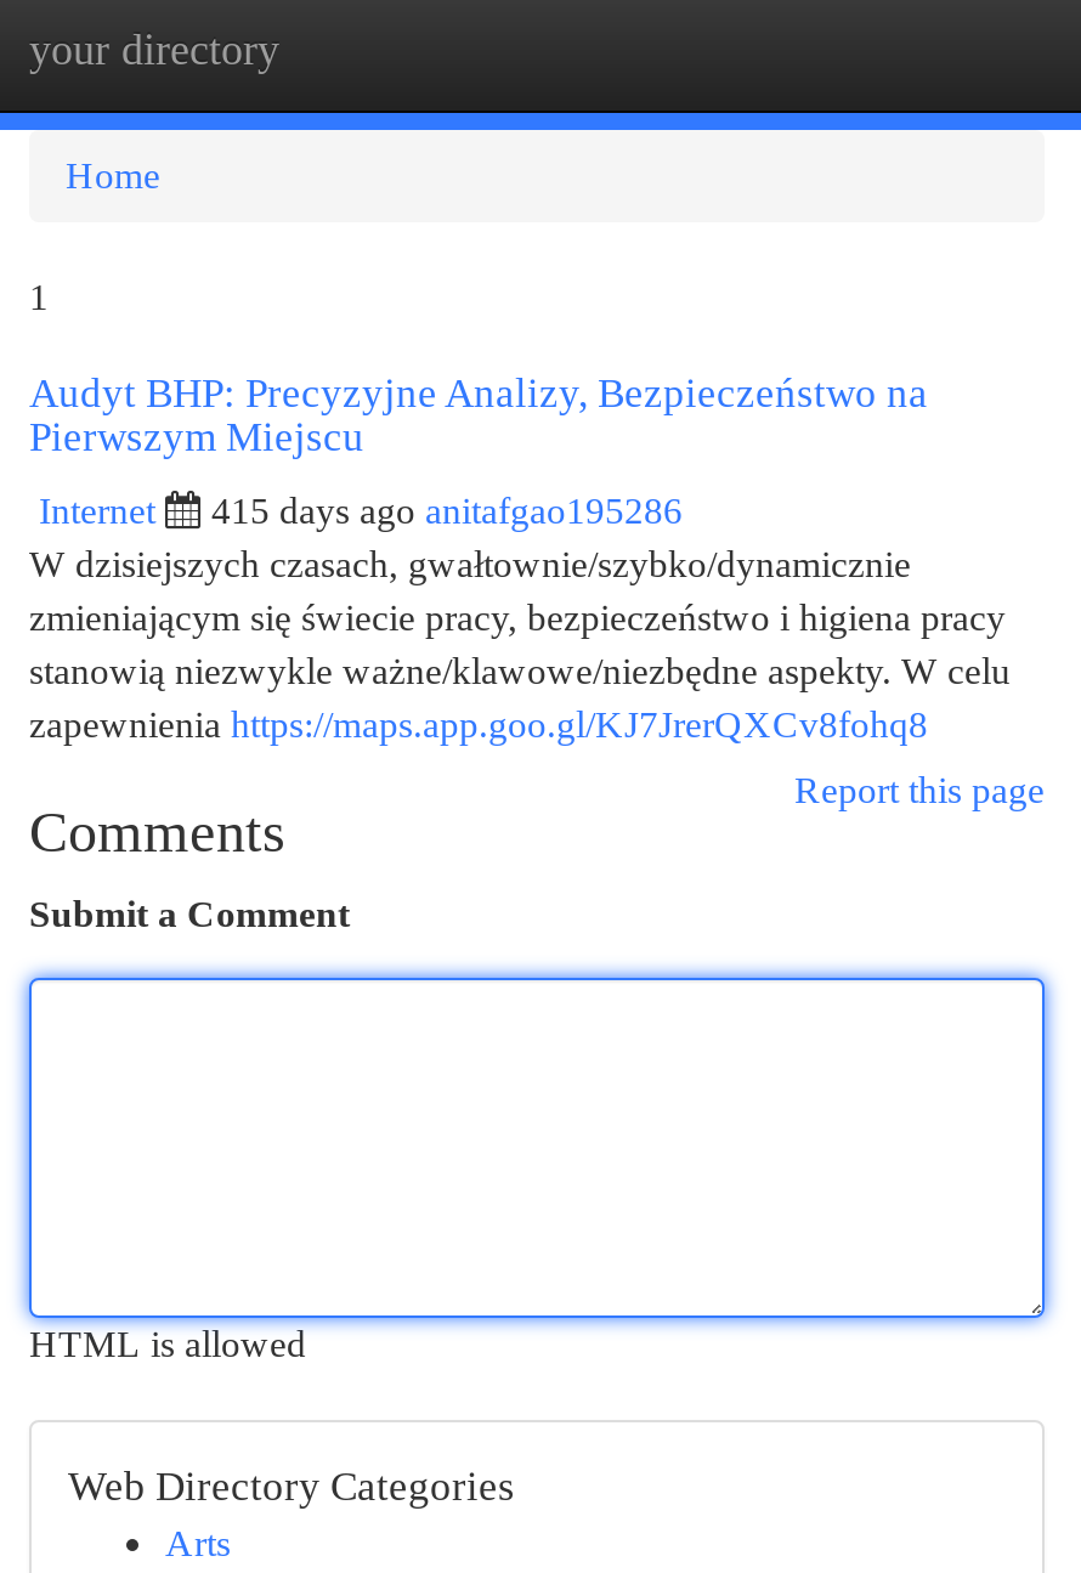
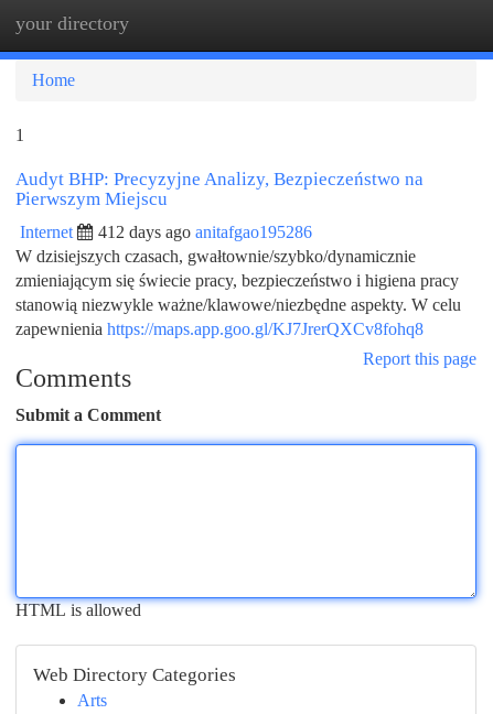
- 415 days ago anitafgao195286
+ 412 days ago anitafgao195286
